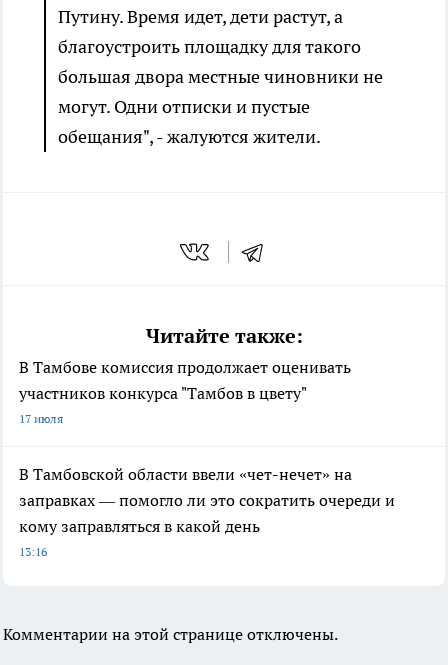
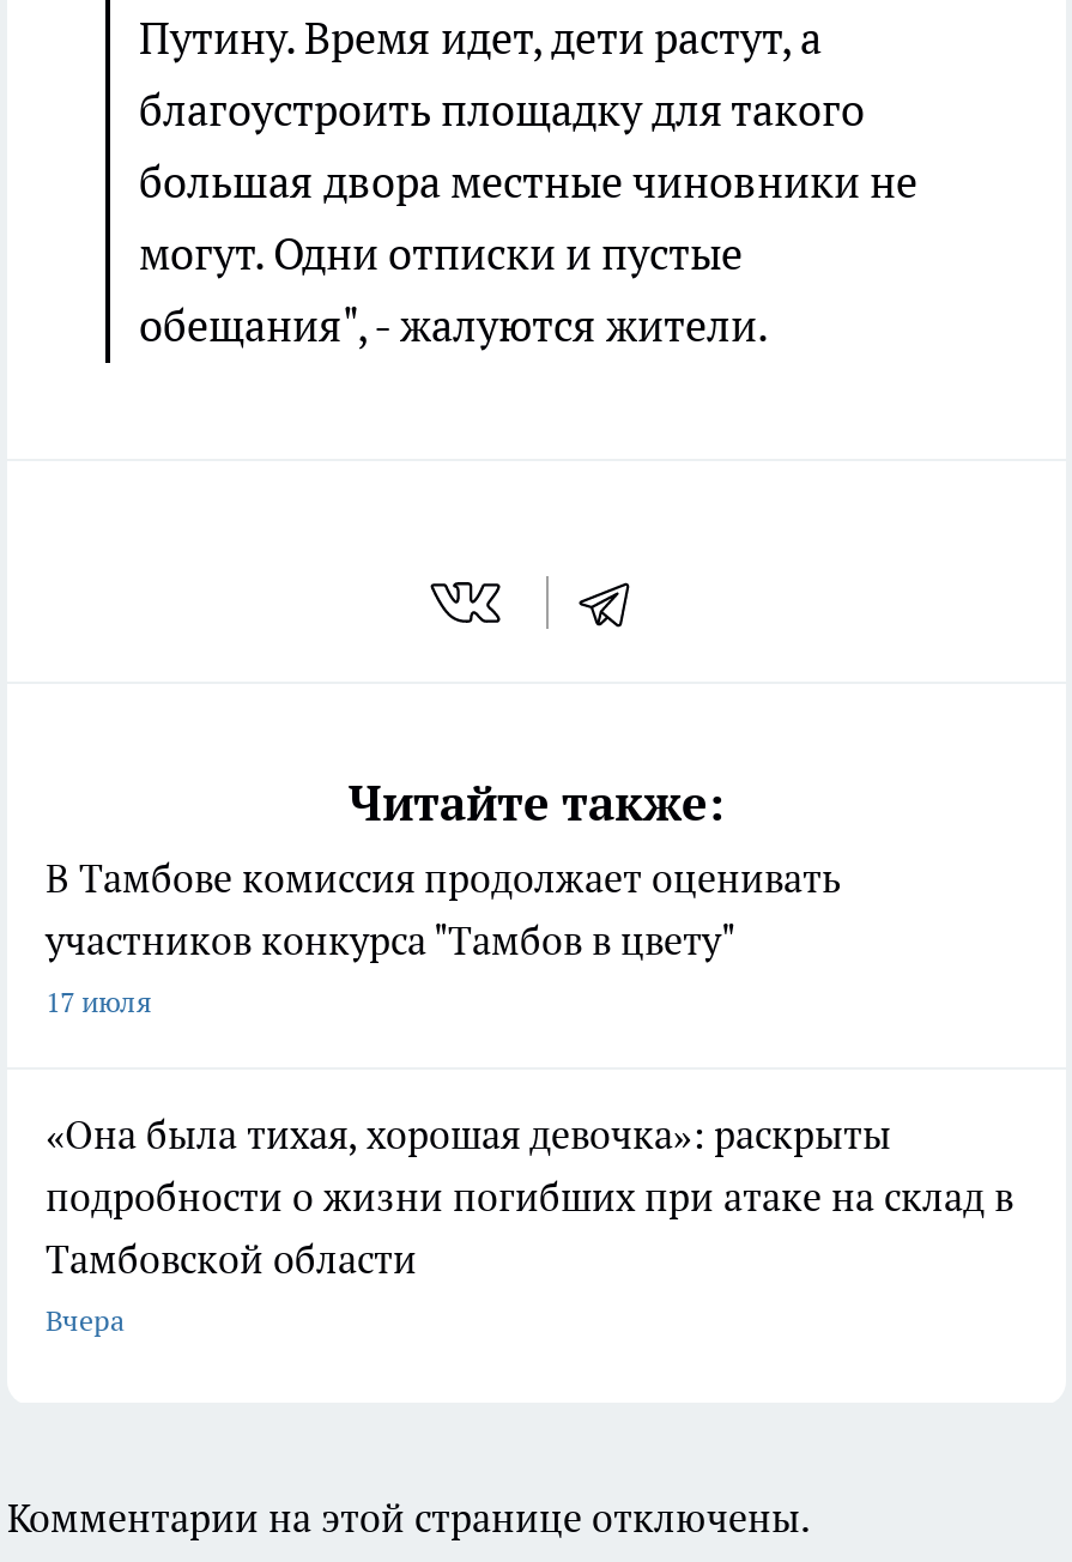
- В Тамбовской области ввели «чет-нечет» на
- заправках — помогло ли это сократить очереди и
- кому заправляться в какой день
- 13:16
+ «Она была тихая, хорошая девочка»: раскрыты
+ подробности о жизни погибших при атаке на склад в
+ Тамбовской области
+ Вчера
